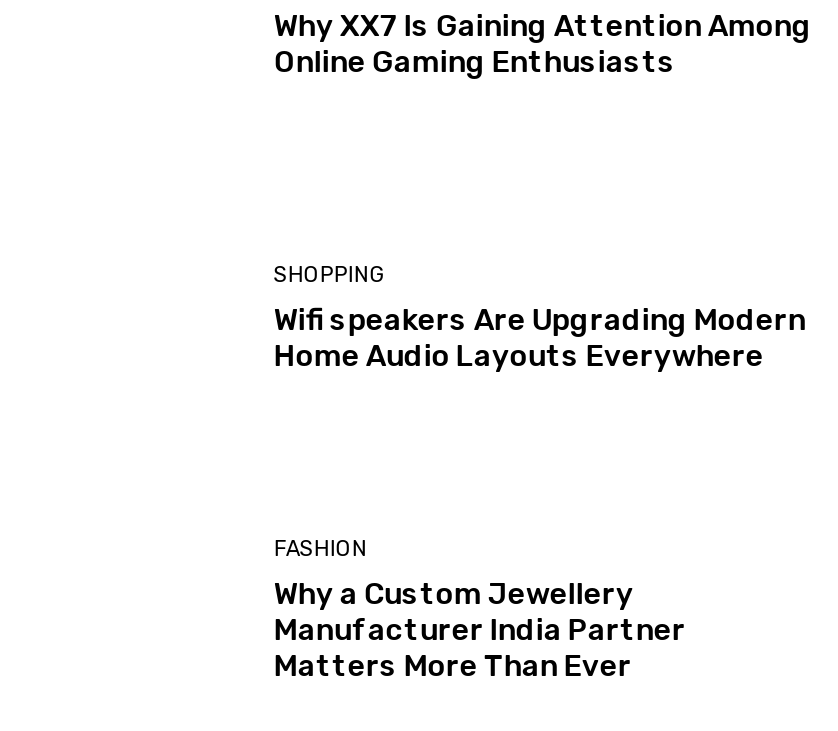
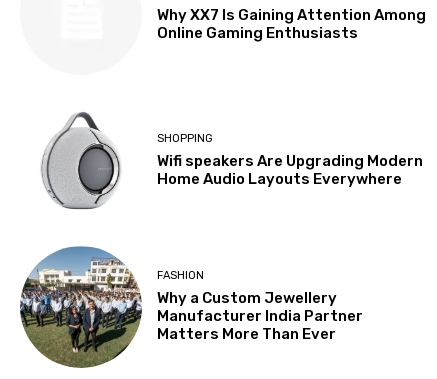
+ [image]

+ [image]
